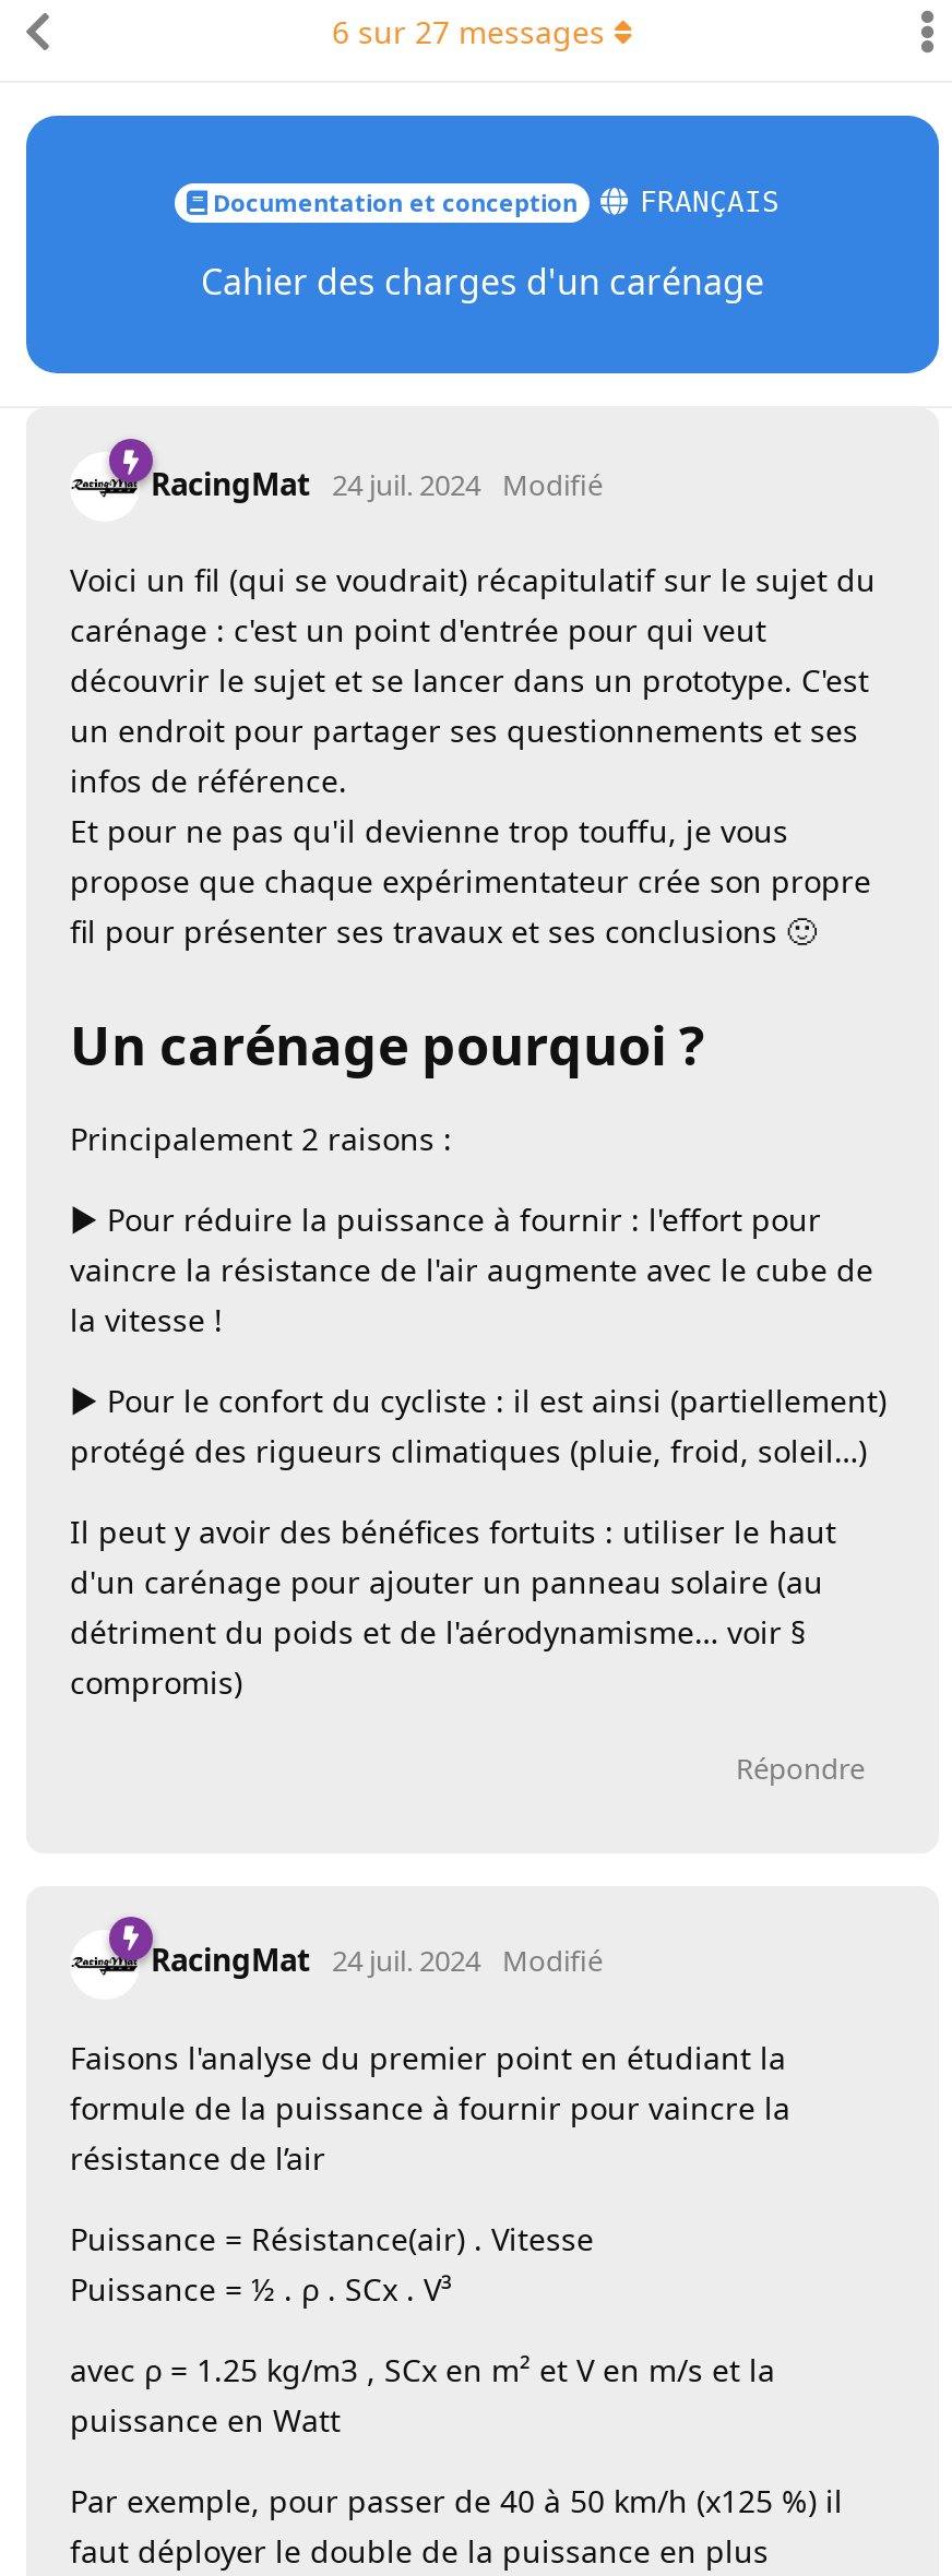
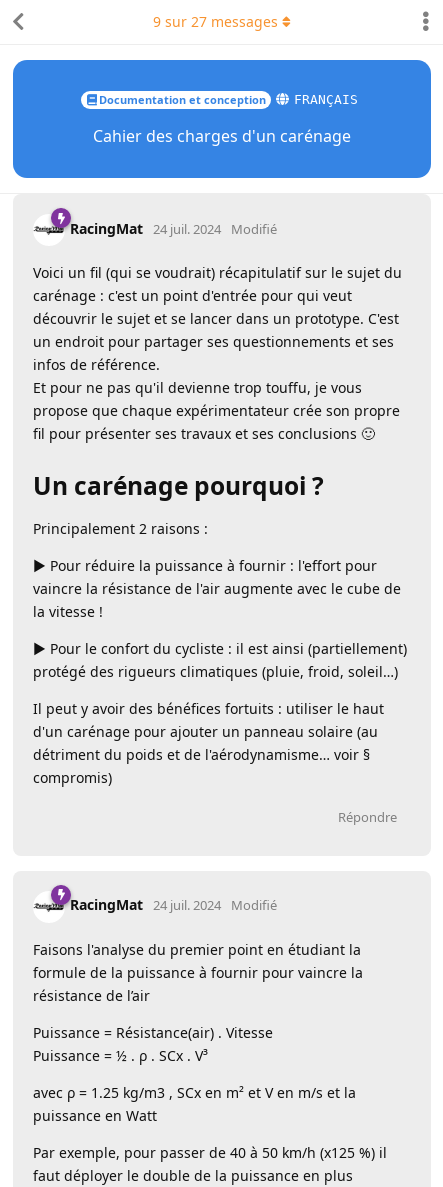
- 6 sur 27 messages
+ 9 sur 27 messages
